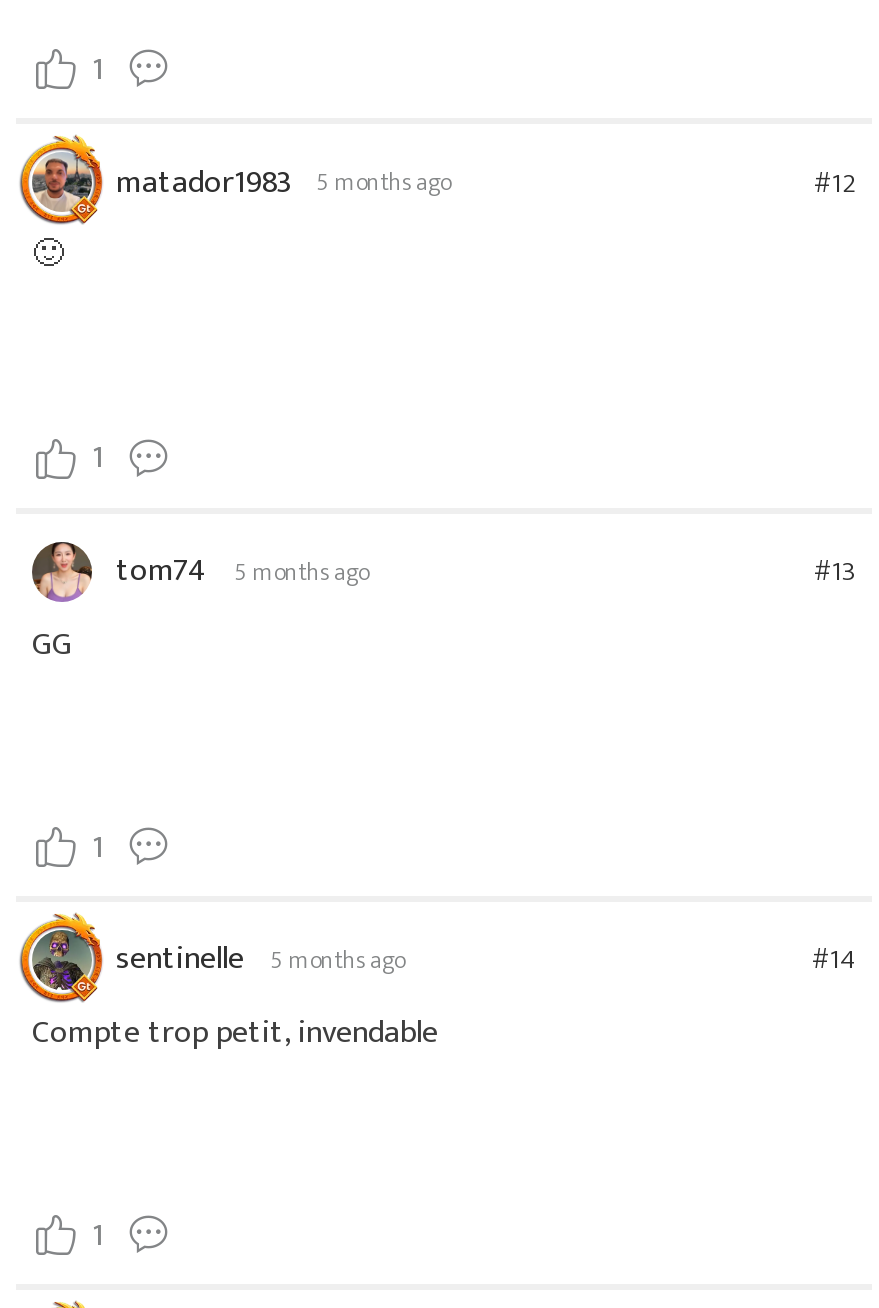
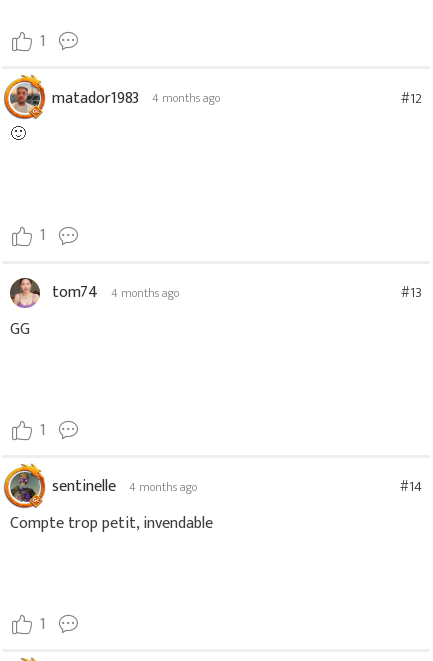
- matador1983 5 months ago
+ matador1983 4 months ago

- tom74 5 months ago
+ tom74 4 months ago

- sentinelle 5 months ago
+ sentinelle 4 months ago
